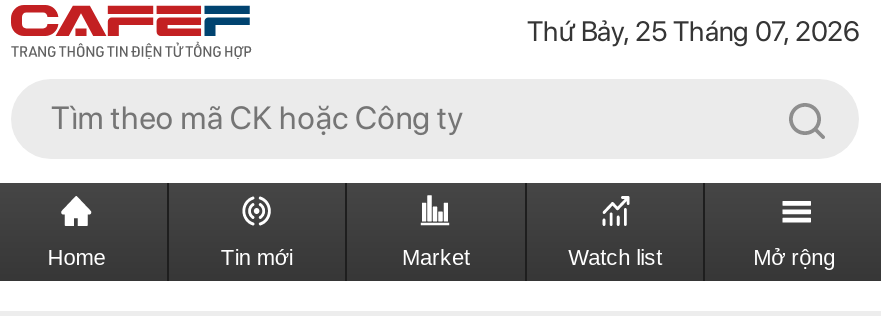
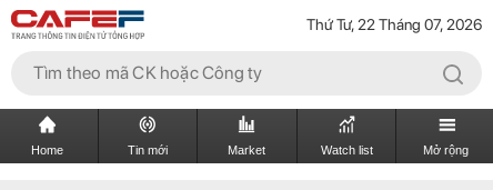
- Thứ Bảy, 25 Tháng 07, 2026
+ Thứ Tư, 22 Tháng 07, 2026
